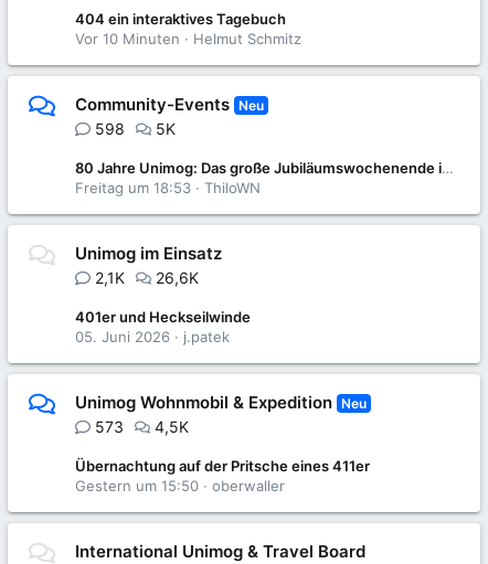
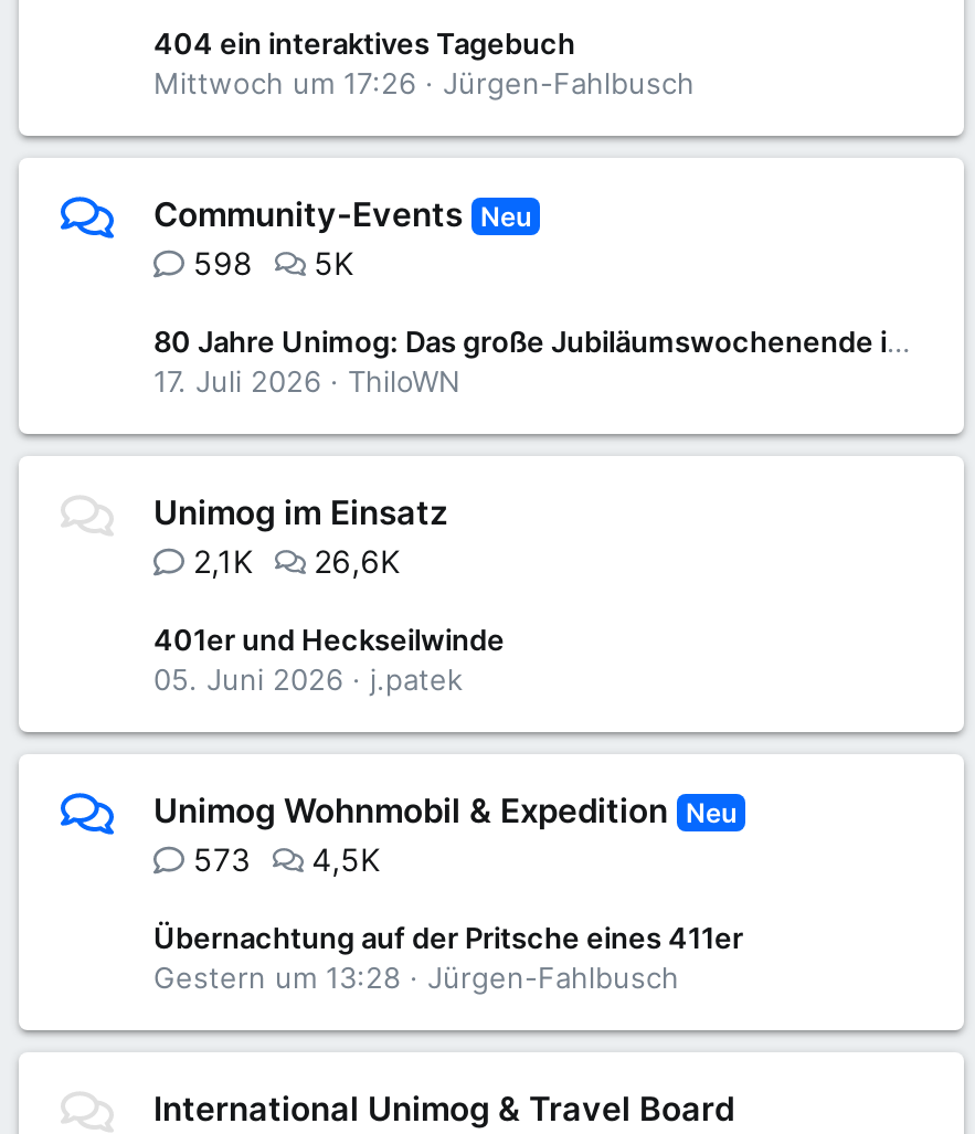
- Vor 10 Minuten
- Helmut Schmitz
+ Mittwoch um 17:26
+ Jürgen-Fahlbusch

- Freitag um 18:53 ThiloWN
+ 17. Juli 2026 ThiloWN

- Gestern um 15:50
- oberwaller
+ Gestern um 13:28
+ Jürgen-Fahlbusch
